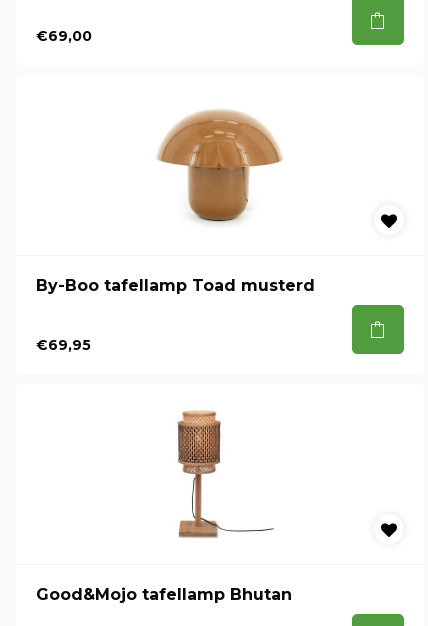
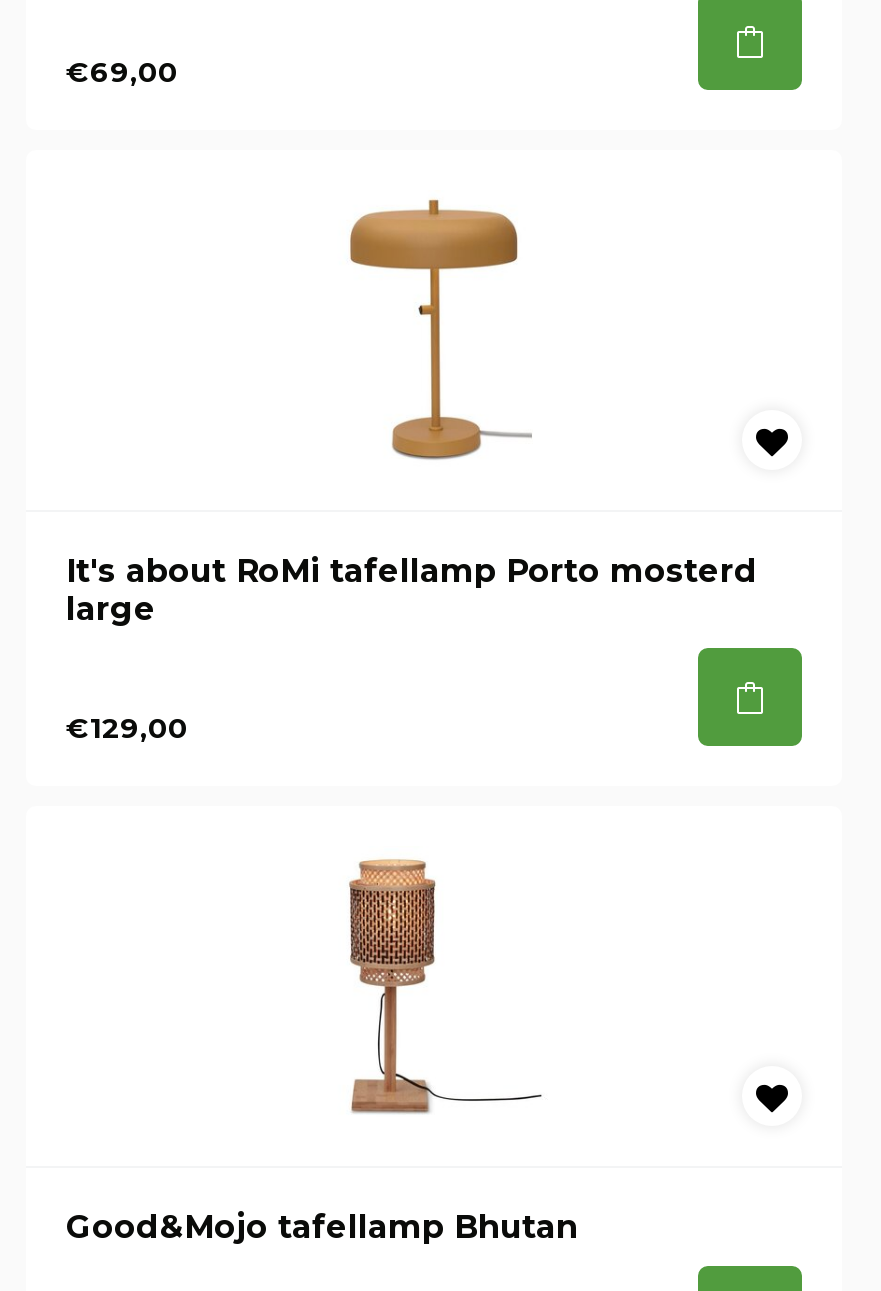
- [image]
+ [image]

- By-Boo tafellamp Toad musterd
+ It's about RoMi tafellamp Porto mosterd
+ large

- €69,95
+ €129,00
